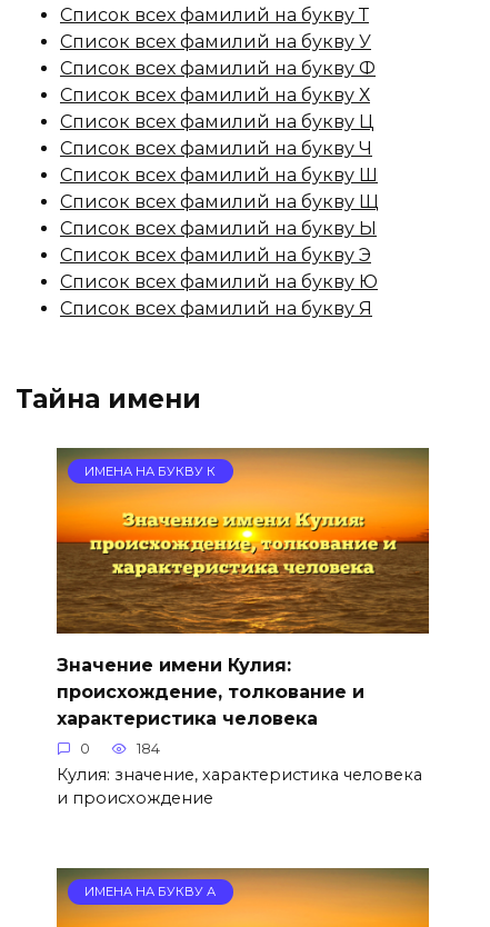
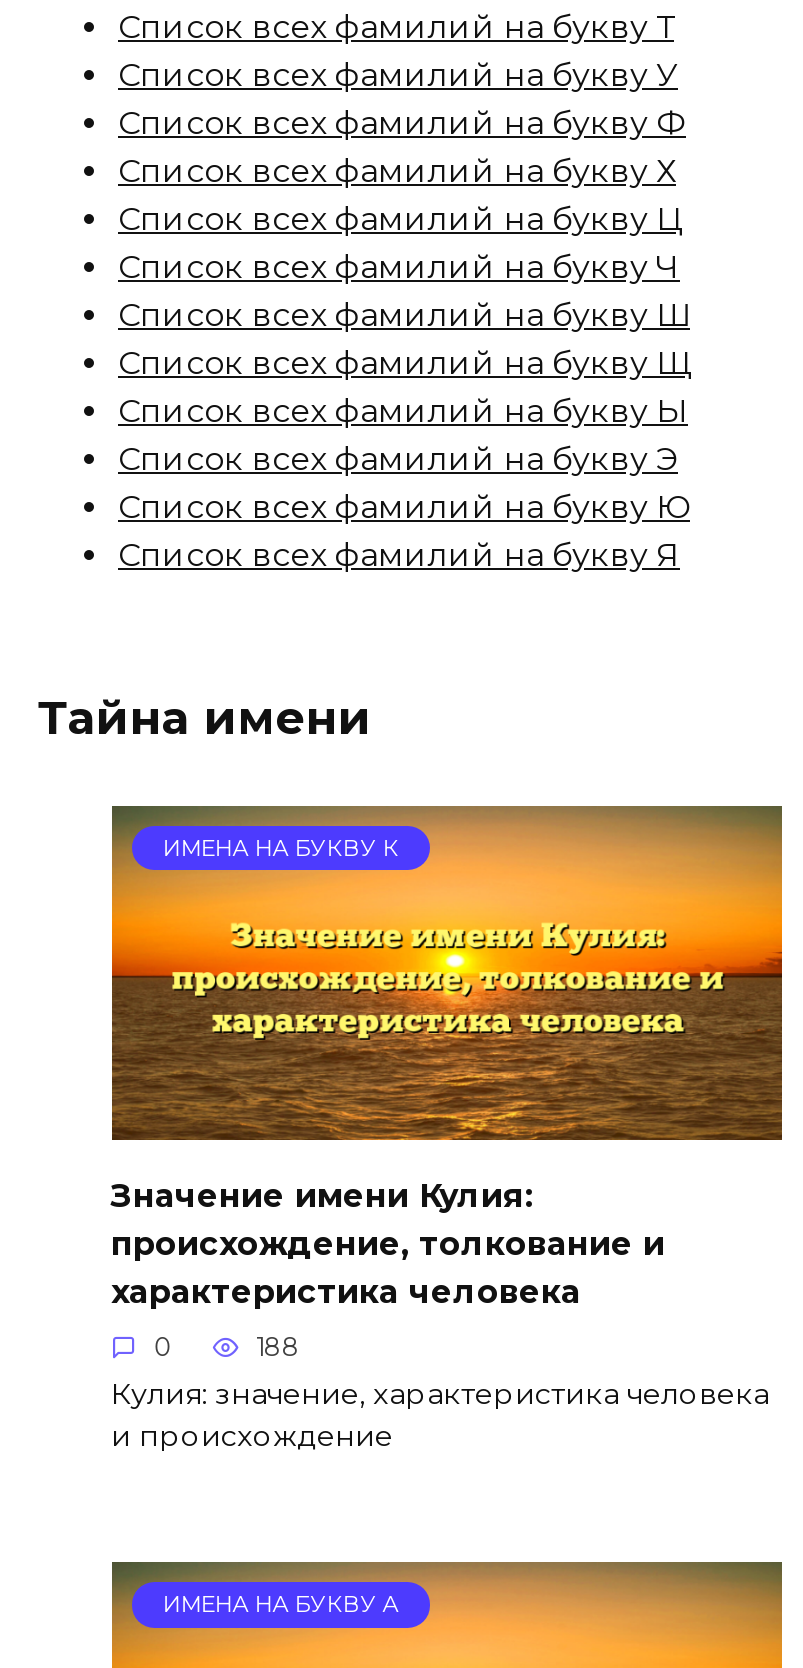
- 184
+ 188
